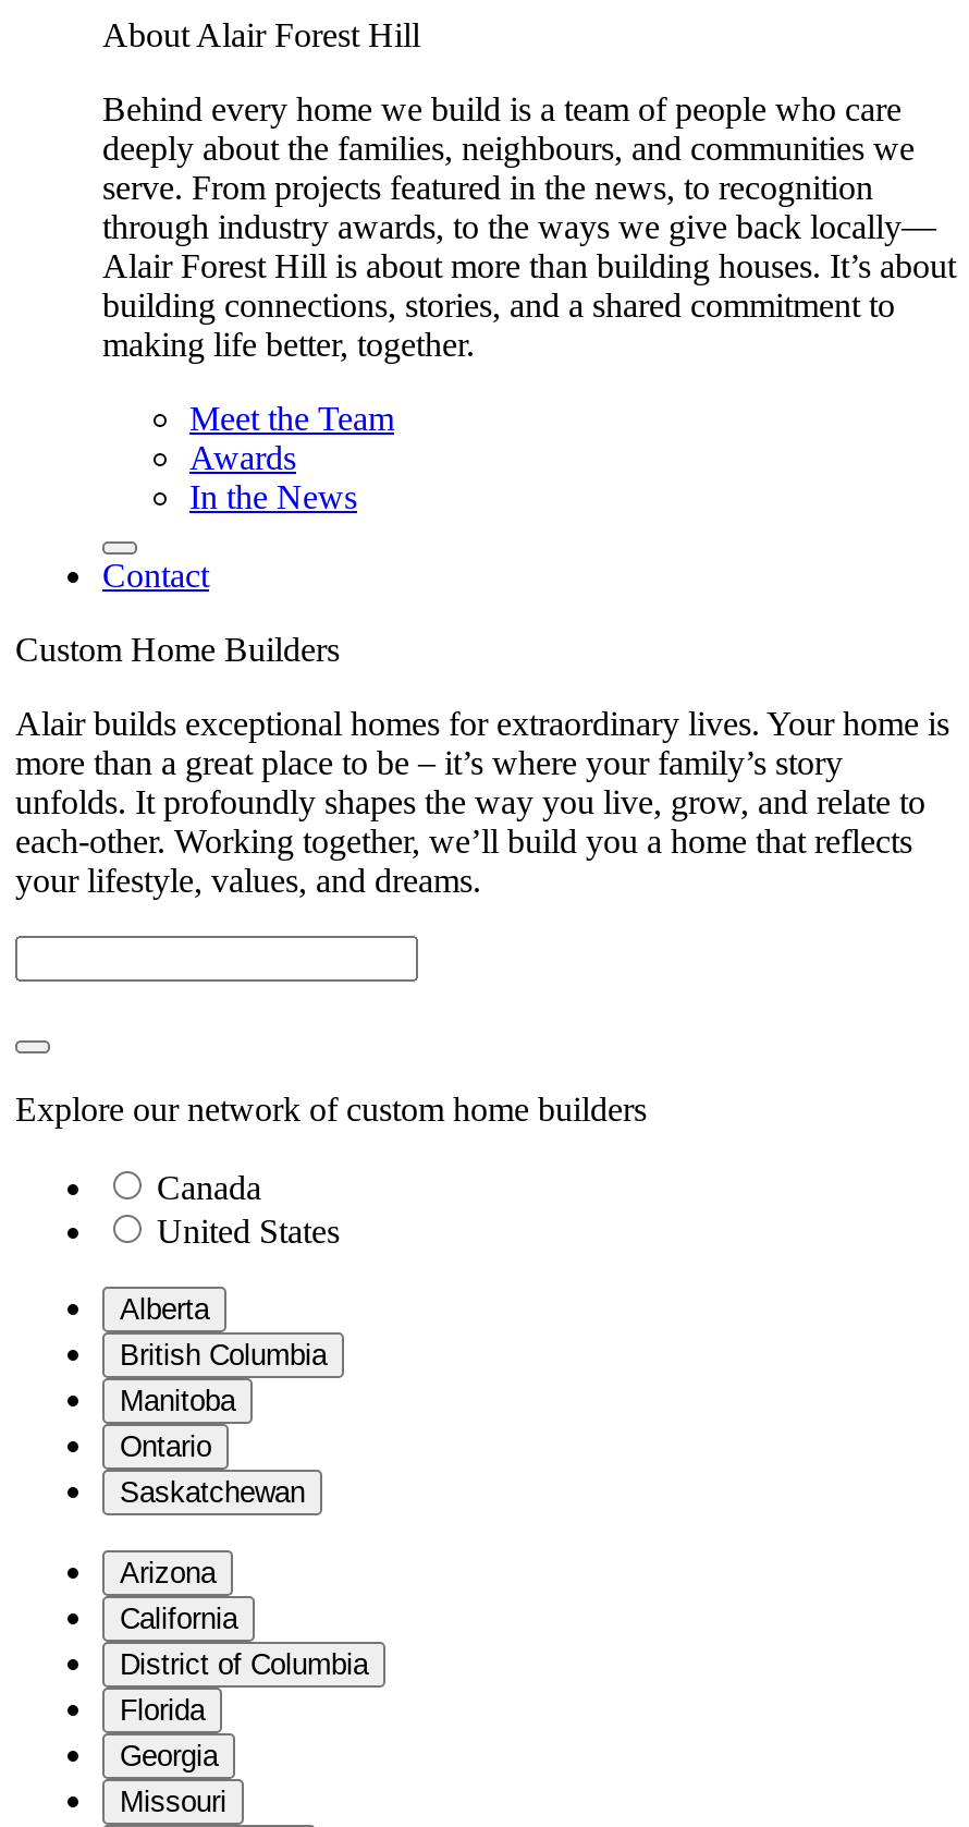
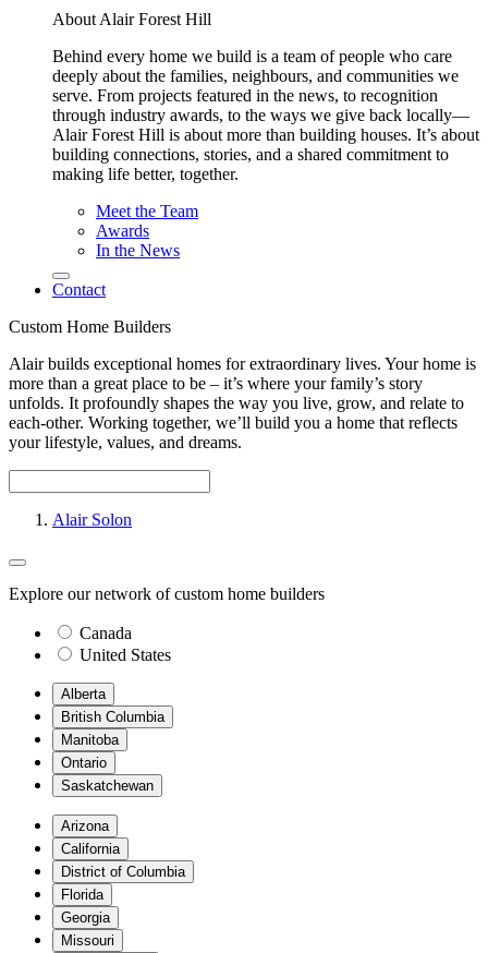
+ Alair Solon
